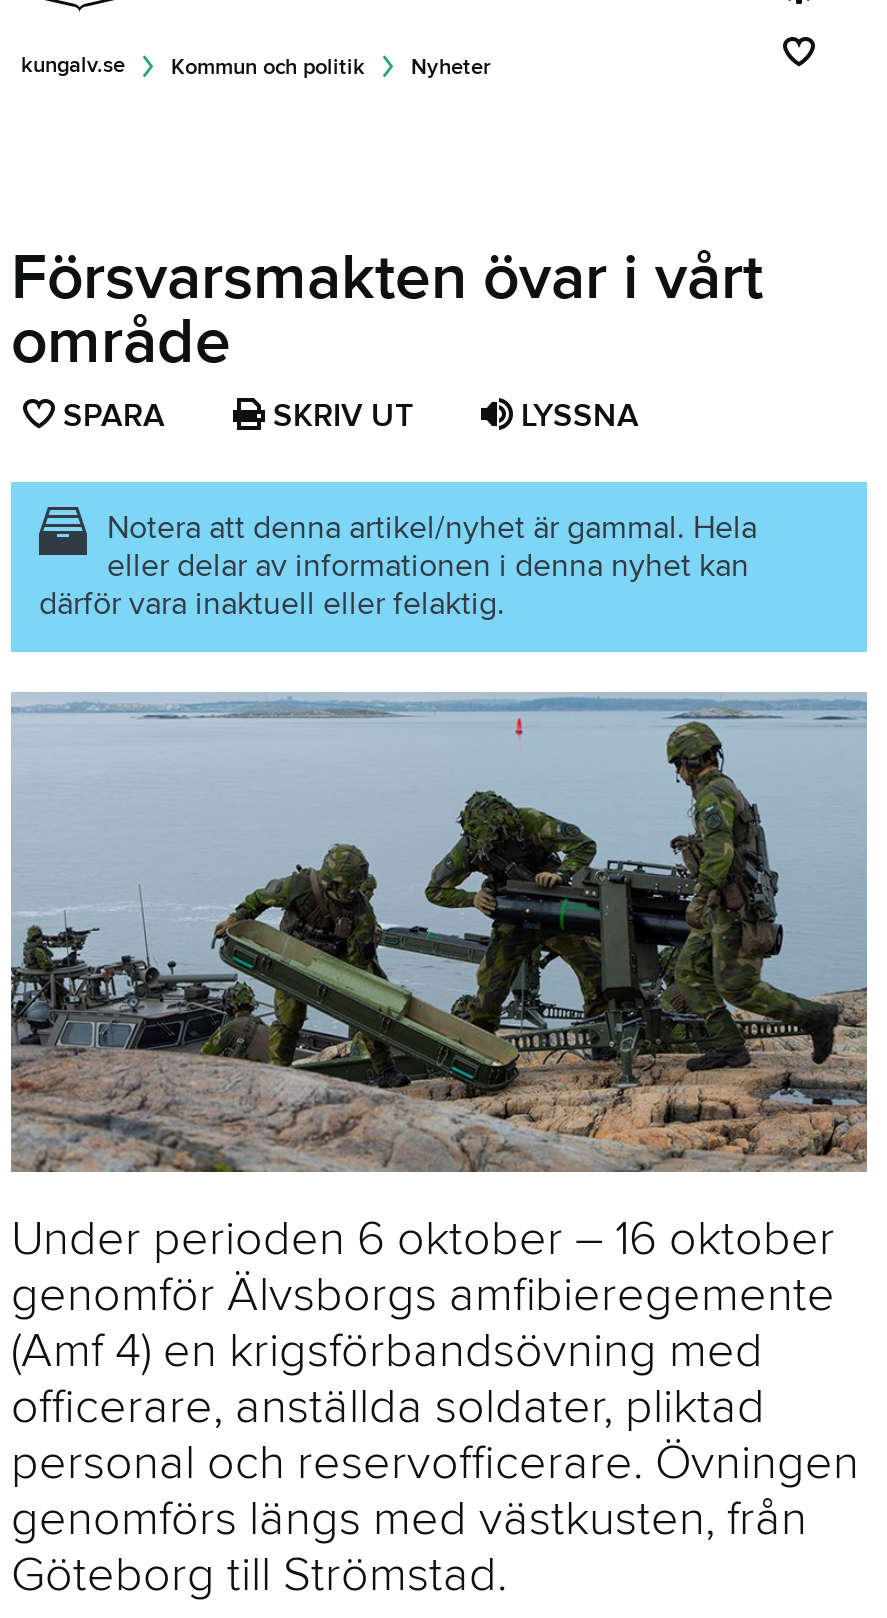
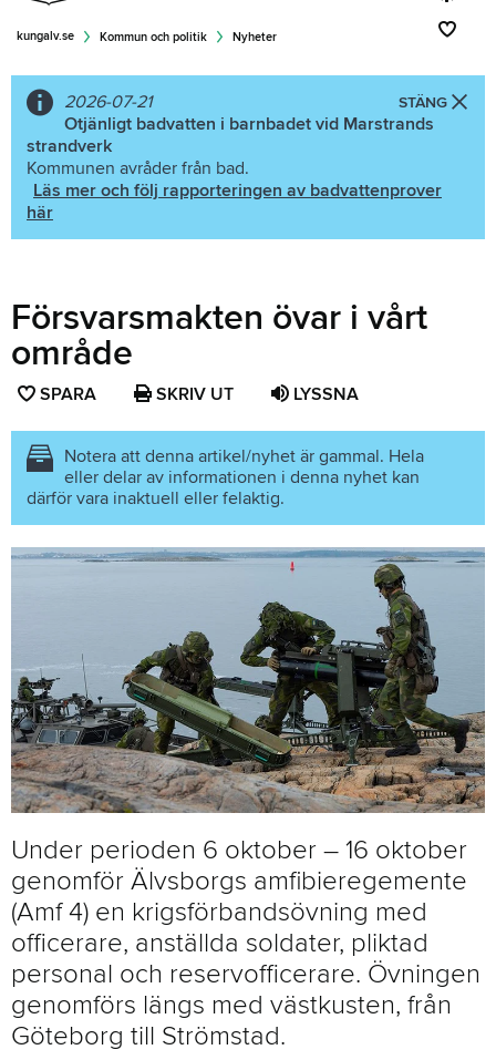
+ [image]
+ STÄNG
+ 2026-07-21
+ Otjänligt badvatten i barnbadet vid Marstrands
+ strandverk
+ Kommunen avråder från bad.
+ Läs mer och följ rapporteringen av badvattenprover
+ här
